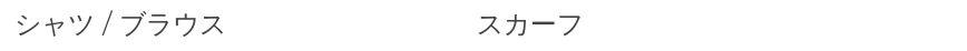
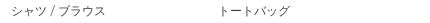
- スカーフ
+ トートバッグ
